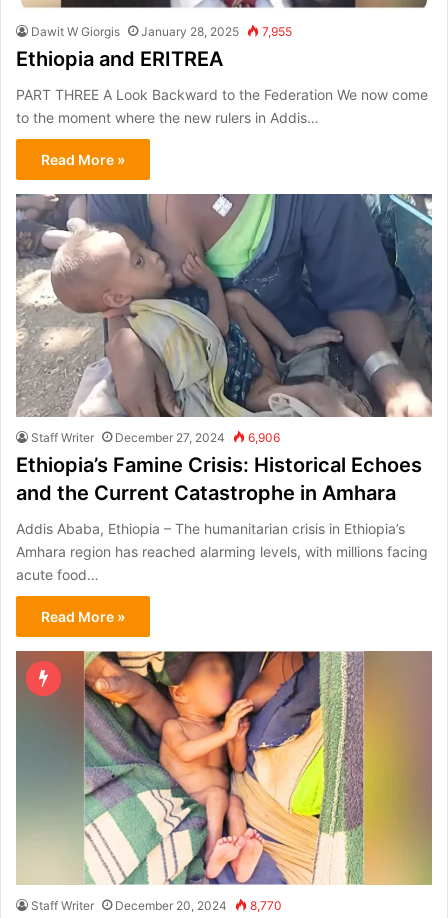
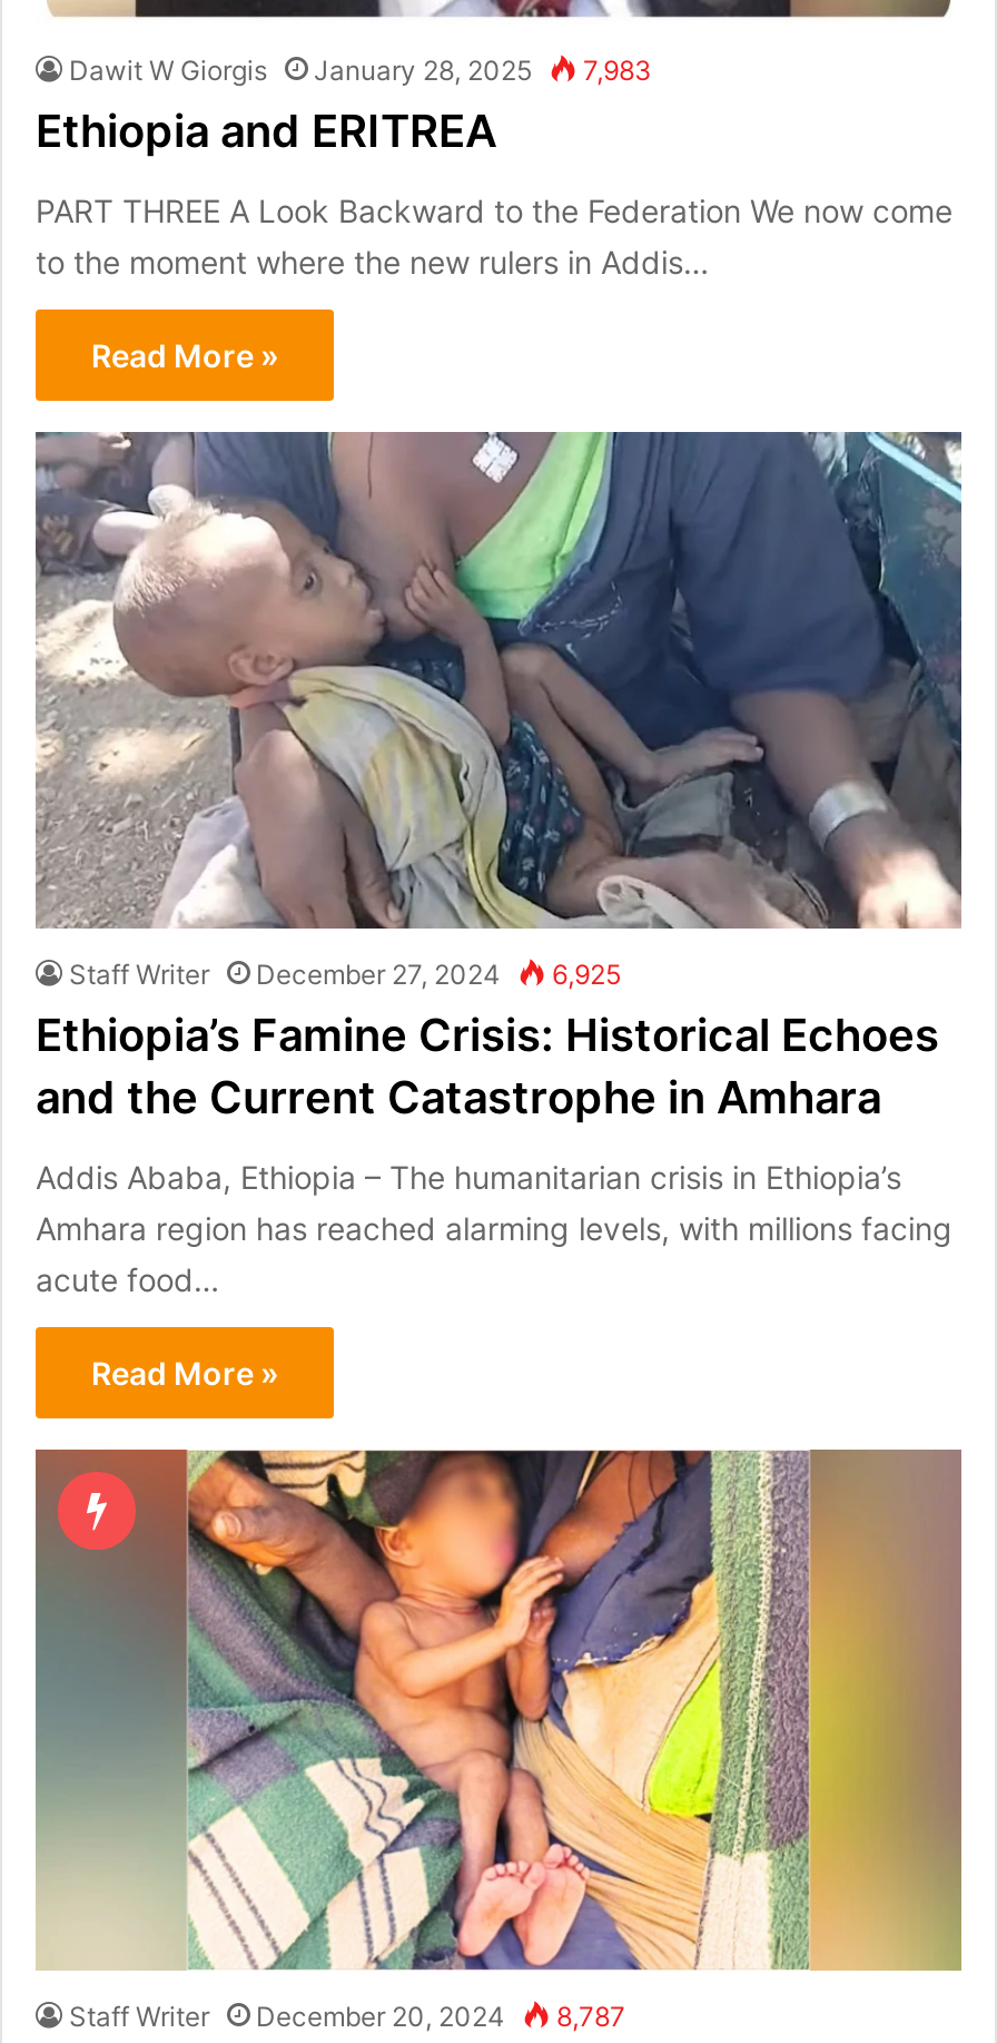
- Dawit W Giorgis January 28, 2025 7,955
+ Dawit W Giorgis January 28, 2025 7,983

- Staff Writer December 27, 2024 6,906
+ Staff Writer December 27, 2024 6,925

- Staff Writer December 20, 2024 8,770
+ Staff Writer December 20, 2024 8,787
